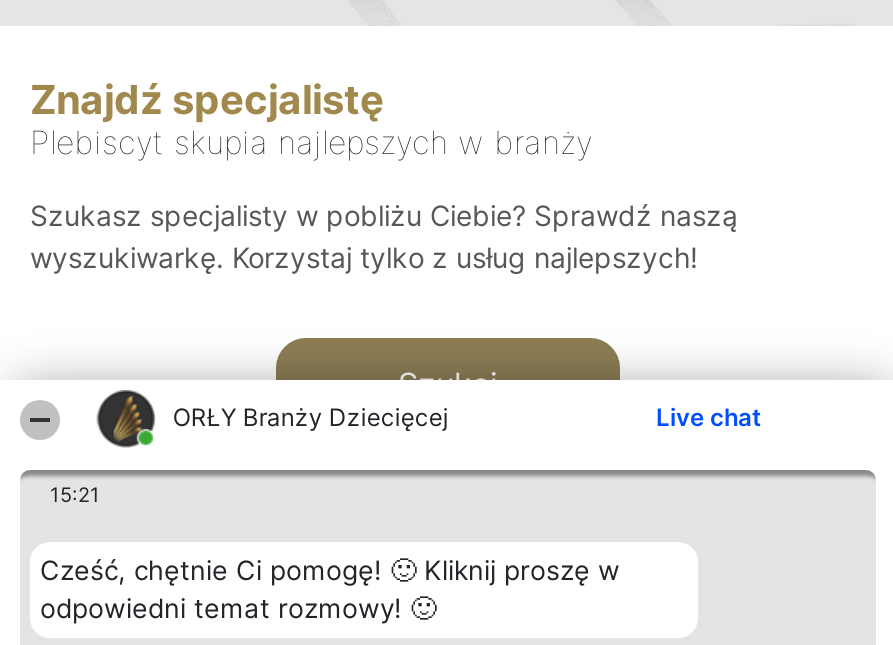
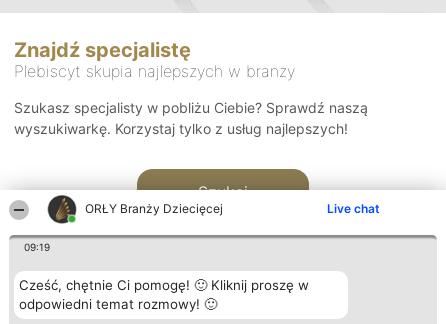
- 15:21
+ 09:19
